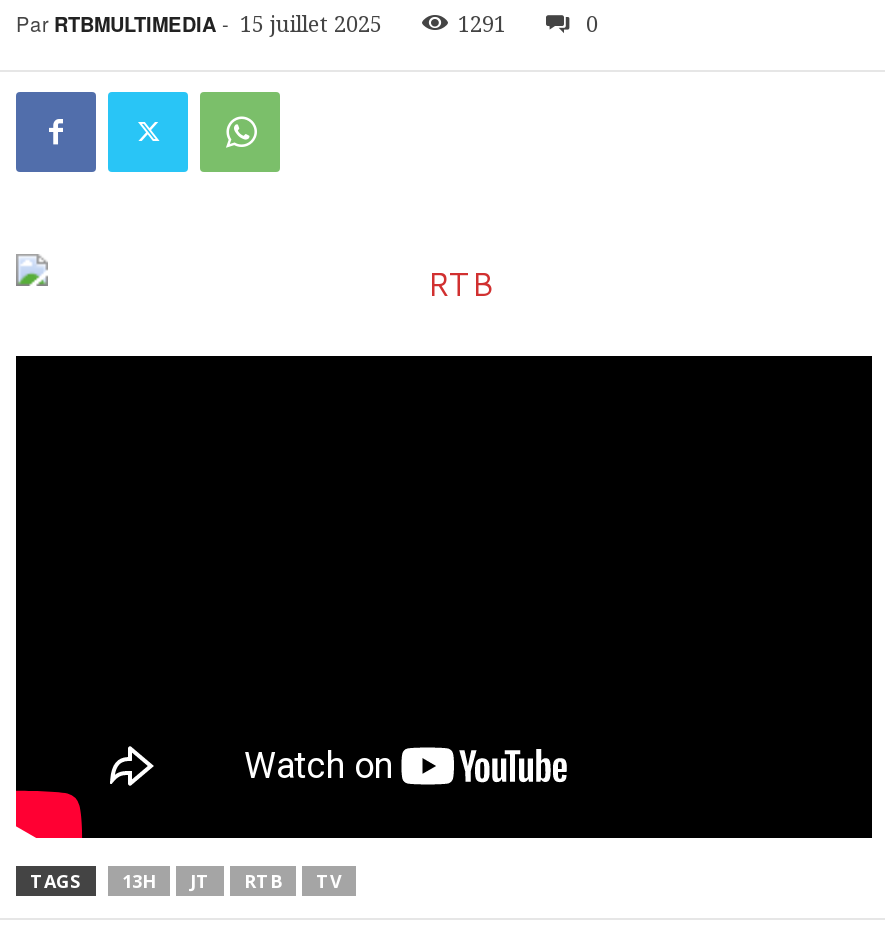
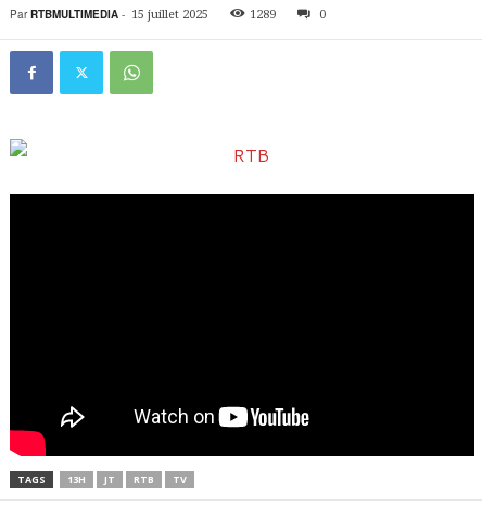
- 1291
+ 1289
